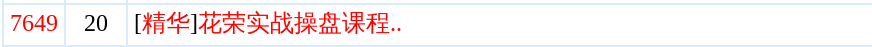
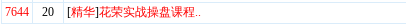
- 7649 20 [精华]花荣实战操盘课程..
+ 7644 20 [精华]花荣实战操盘课程..
